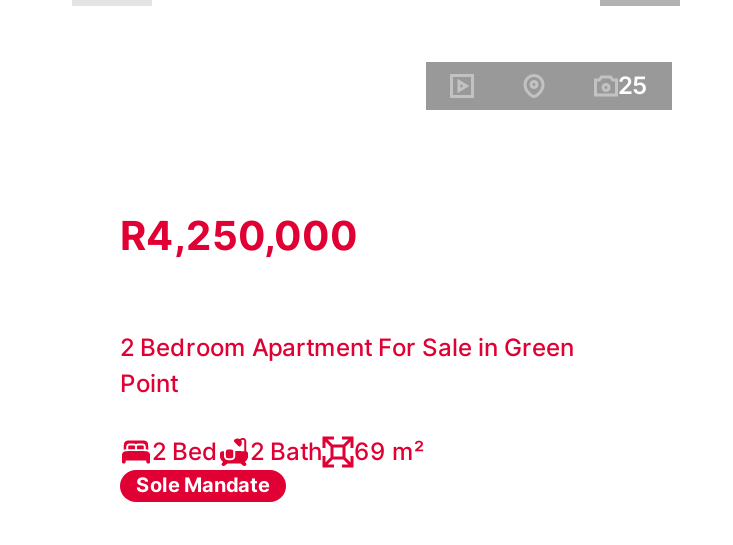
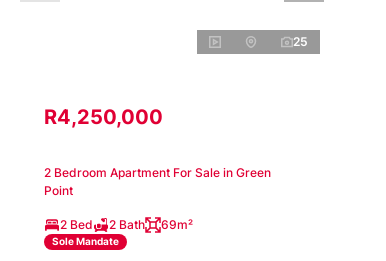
- 2 Bed 2 Bath 69 m²
+ 2 Bed 2 Bath 69m²
